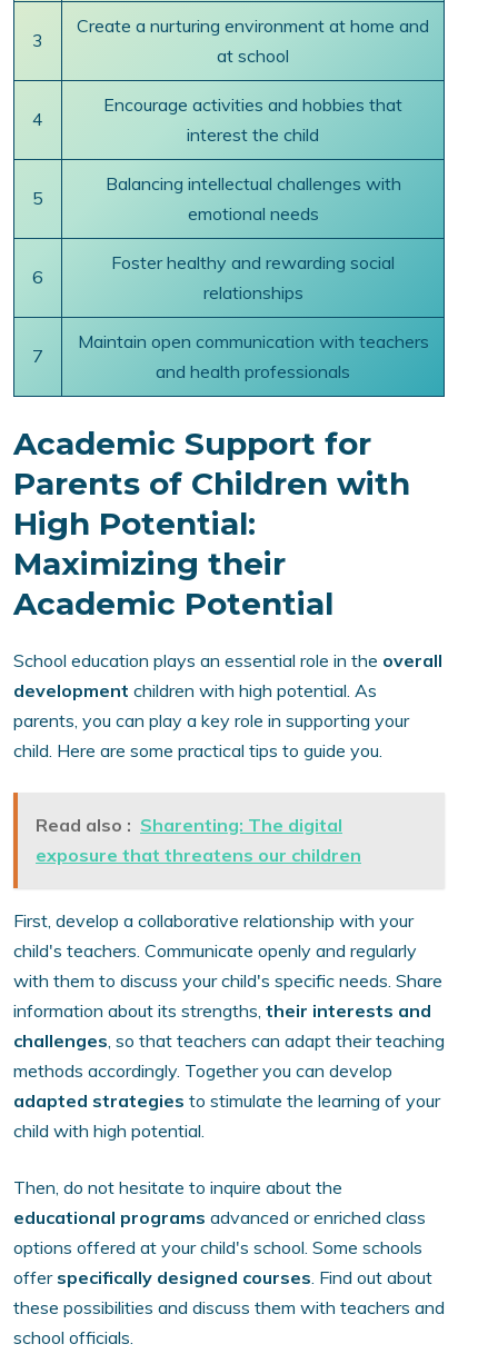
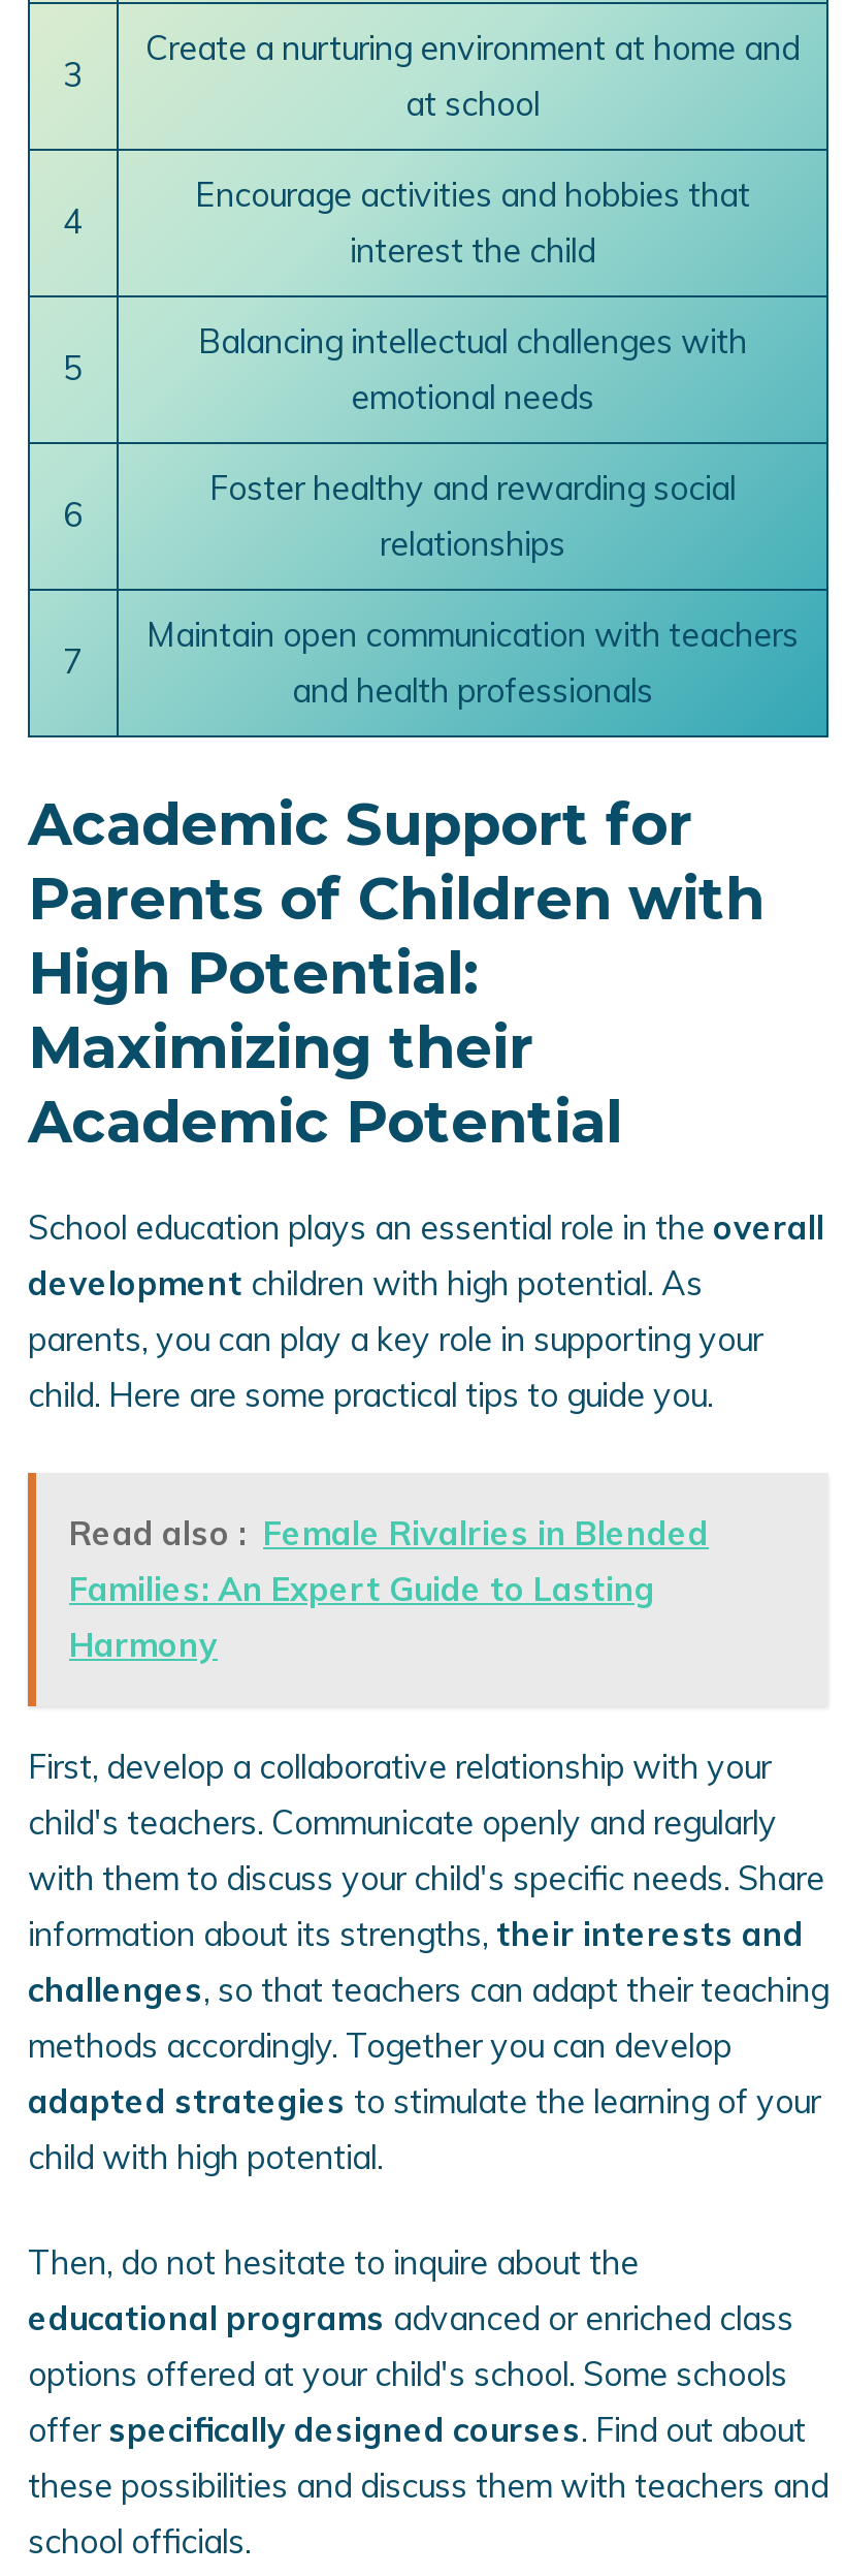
- Read also : Sharenting: The digital
- exposure that threatens our children
+ Read also : Female Rivalries in Blended
+ Families: An Expert Guide to Lasting
+ Harmony
